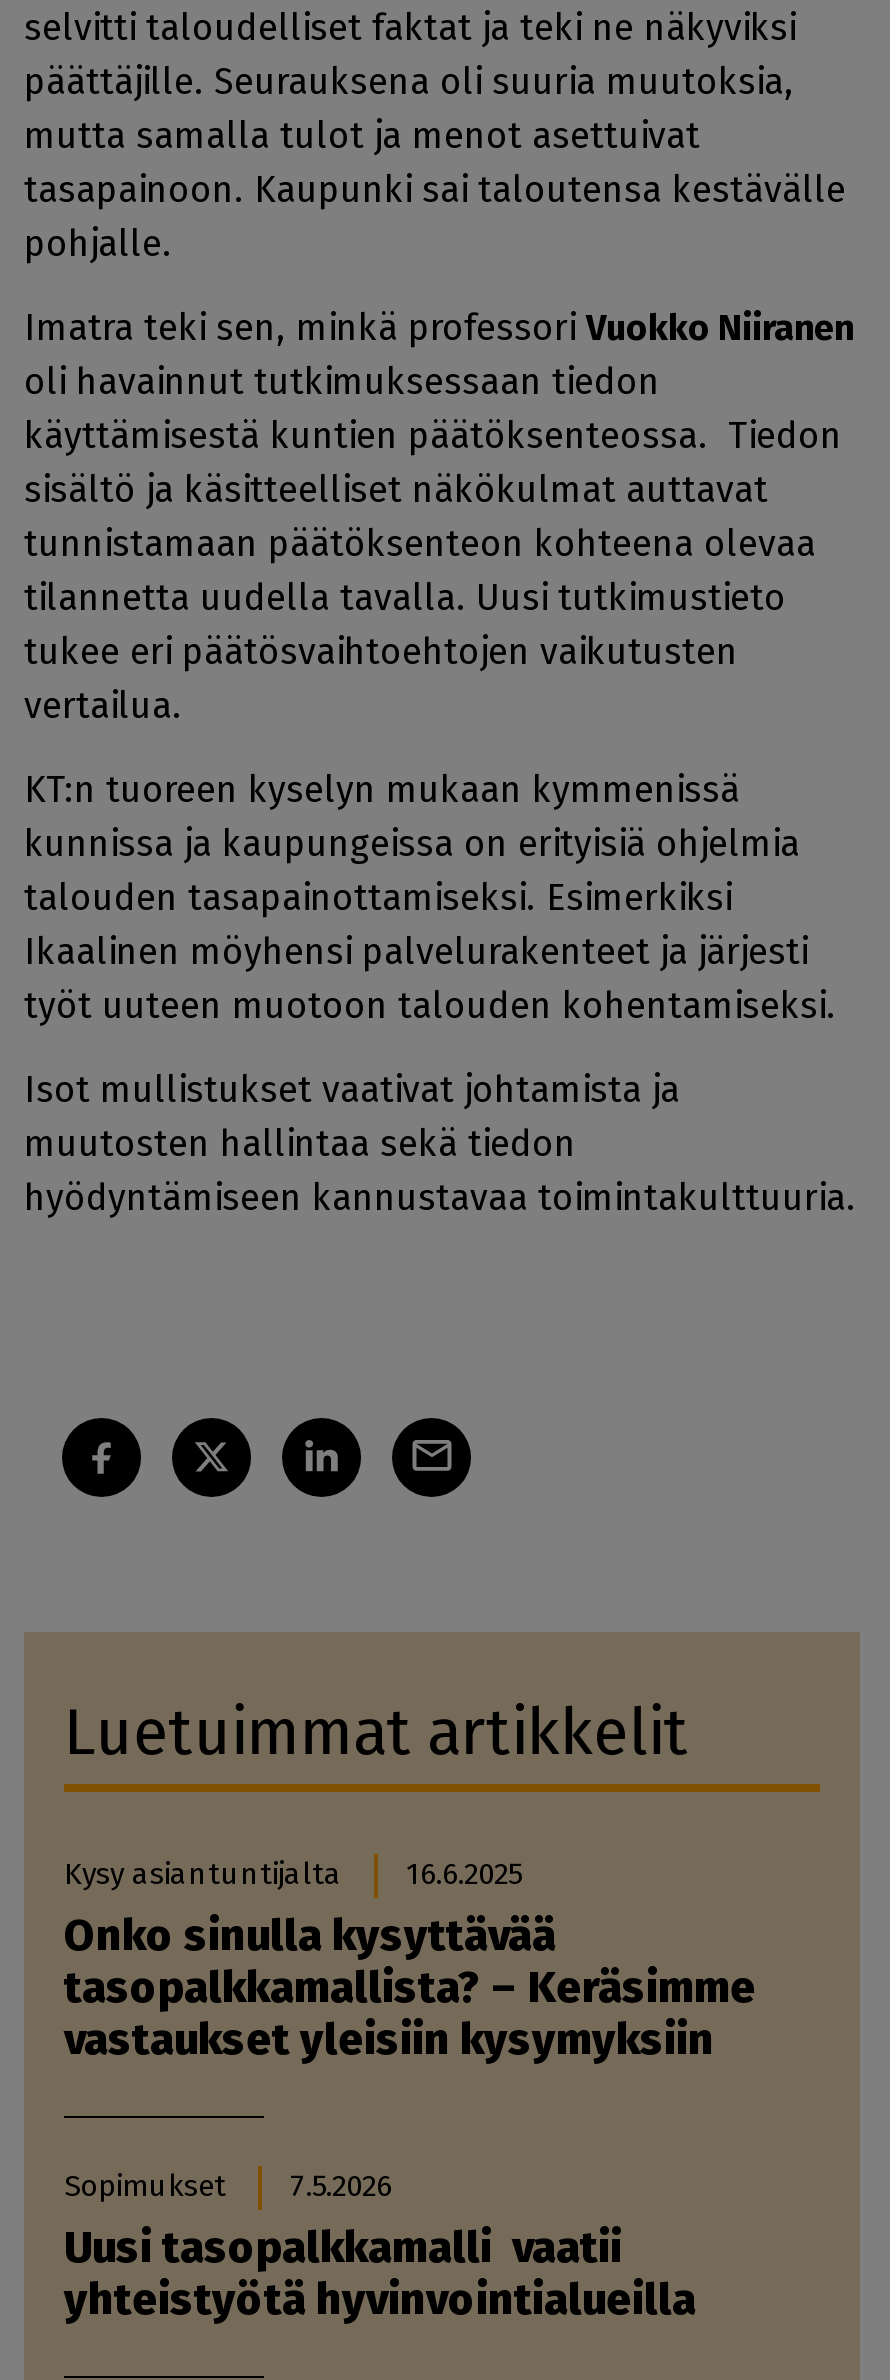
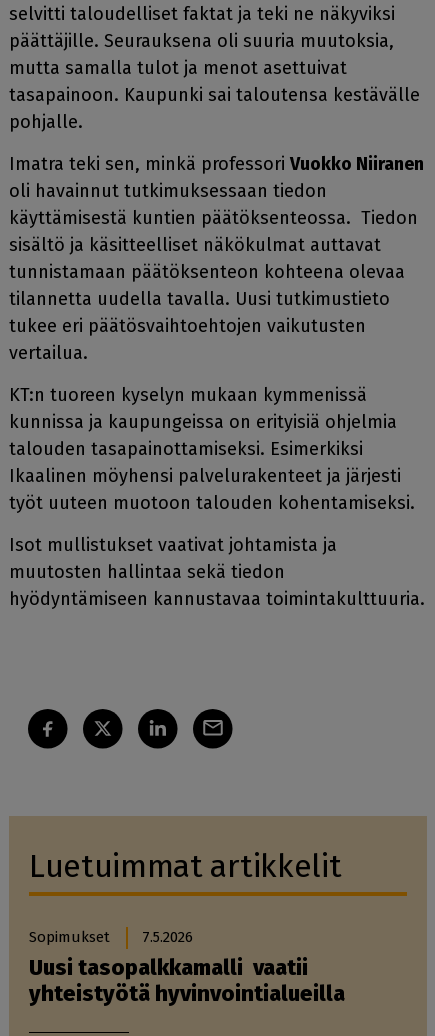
- Kysy asiantuntijalta
- 16.6.2025
- Onko sinulla kysyttävää
- tasopalkkamallista? – Keräsimme
- vastaukset yleisiin kysymyksiin
